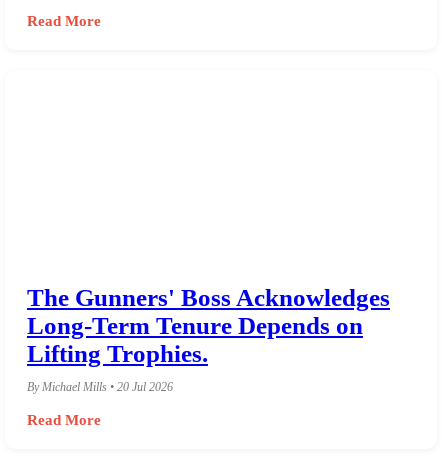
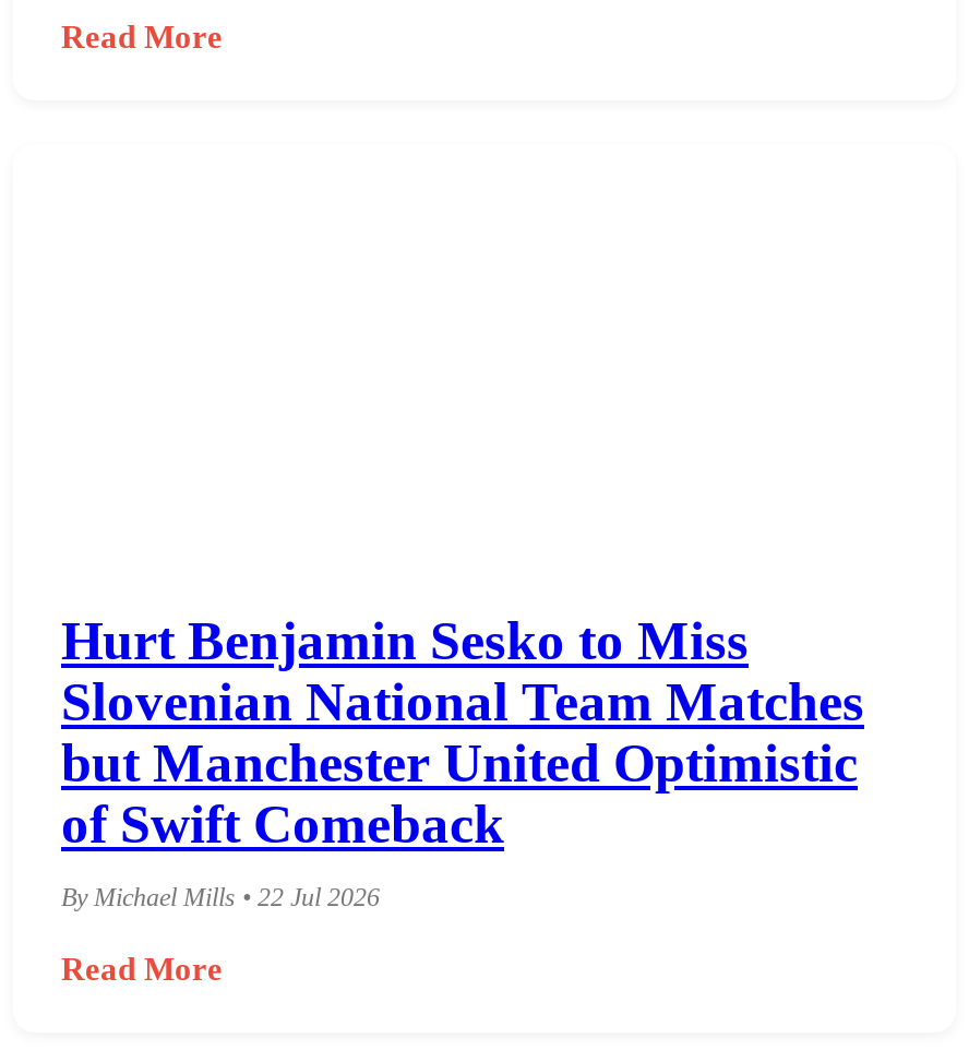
- The Gunners' Boss Acknowledges
- Long-Term Tenure Depends on
- Lifting Trophies.
+ Hurt Benjamin Sesko to Miss
+ Slovenian National Team Matches
+ but Manchester United Optimistic
+ of Swift Comeback

- By Michael Mills • 20 Jul 2026
+ By Michael Mills • 22 Jul 2026
